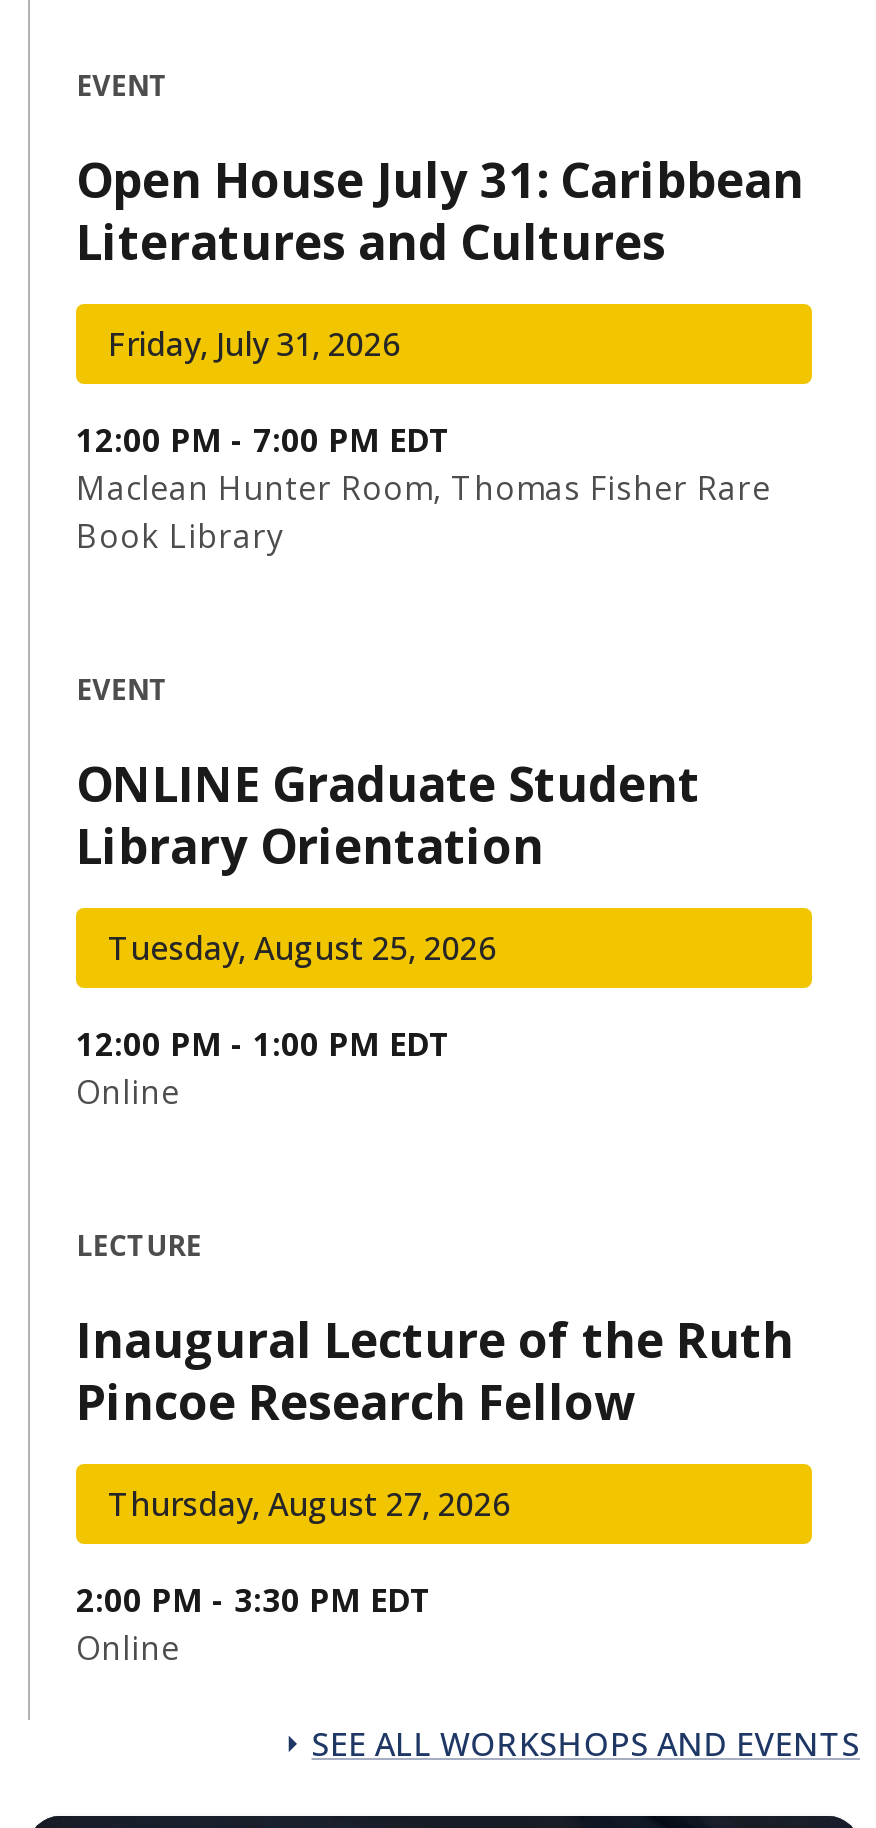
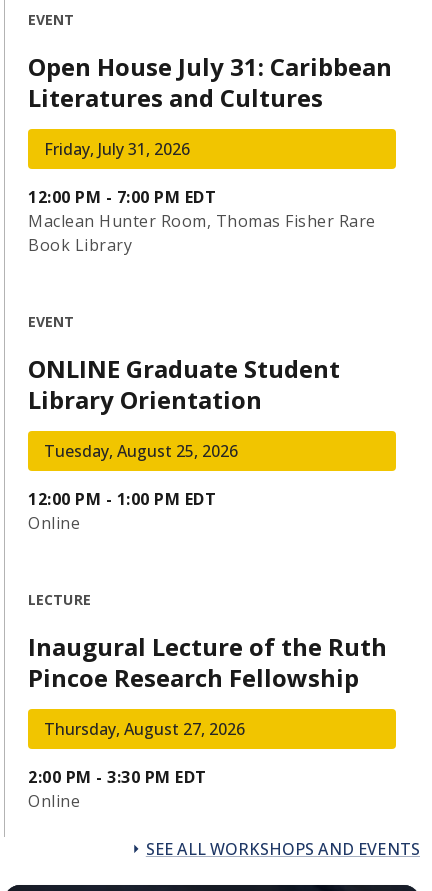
- Pincoe Research Fellow
+ Pincoe Research Fellowship
